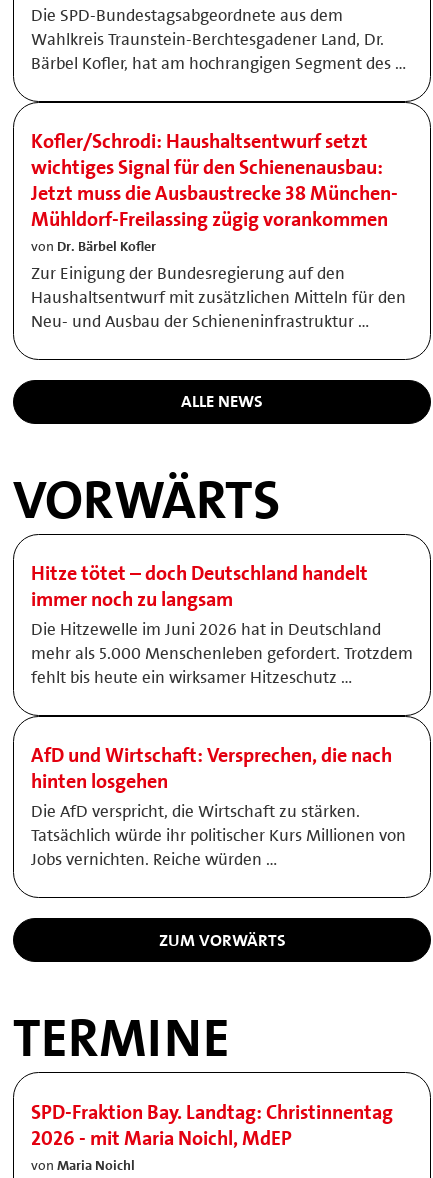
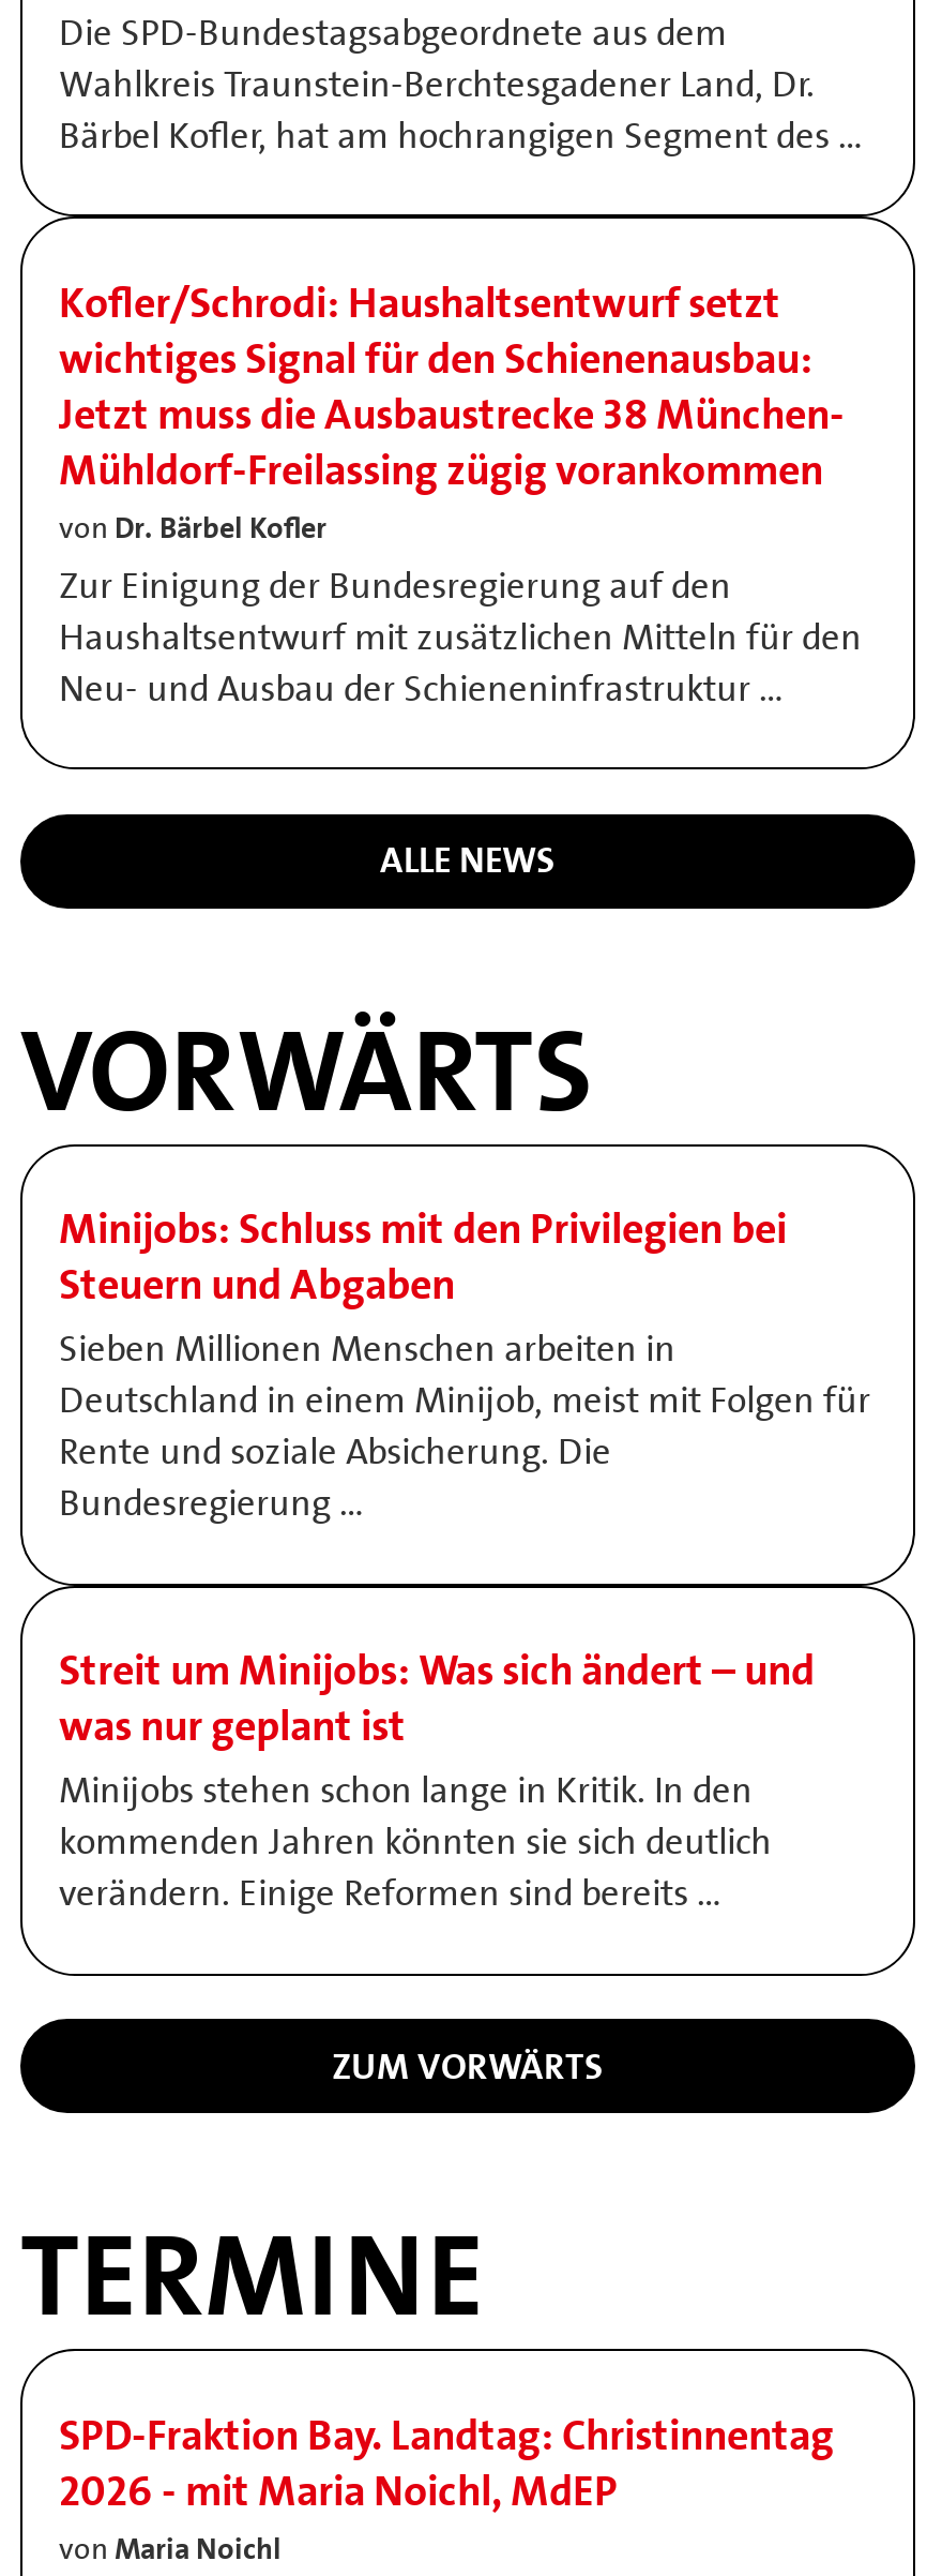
- Hitze tötet – doch Deutschland handelt
- immer noch zu langsam
- Die Hitzewelle im Juni 2026 hat in Deutschland
- mehr als 5.000 Menschenleben gefordert. Trotzdem
- fehlt bis heute ein wirksamer Hitzeschutz …
+ Minijobs: Schluss mit den Privilegien bei
+ Steuern und Abgaben
+ Sieben Millionen Menschen arbeiten in
+ Deutschland in einem Minijob, meist mit Folgen für
+ Rente und soziale Absicherung. Die
+ Bundesregierung …

- AfD und Wirtschaft: Versprechen, die nach
- hinten losgehen
- Die AfD verspricht, die Wirtschaft zu stärken.
- Tatsächlich würde ihr politischer Kurs Millionen von
- Jobs vernichten. Reiche würden …
+ Streit um Minijobs: Was sich ändert – und
+ was nur geplant ist
+ Minijobs stehen schon lange in Kritik. In den
+ kommenden Jahren könnten sie sich deutlich
+ verändern. Einige Reformen sind bereits …
